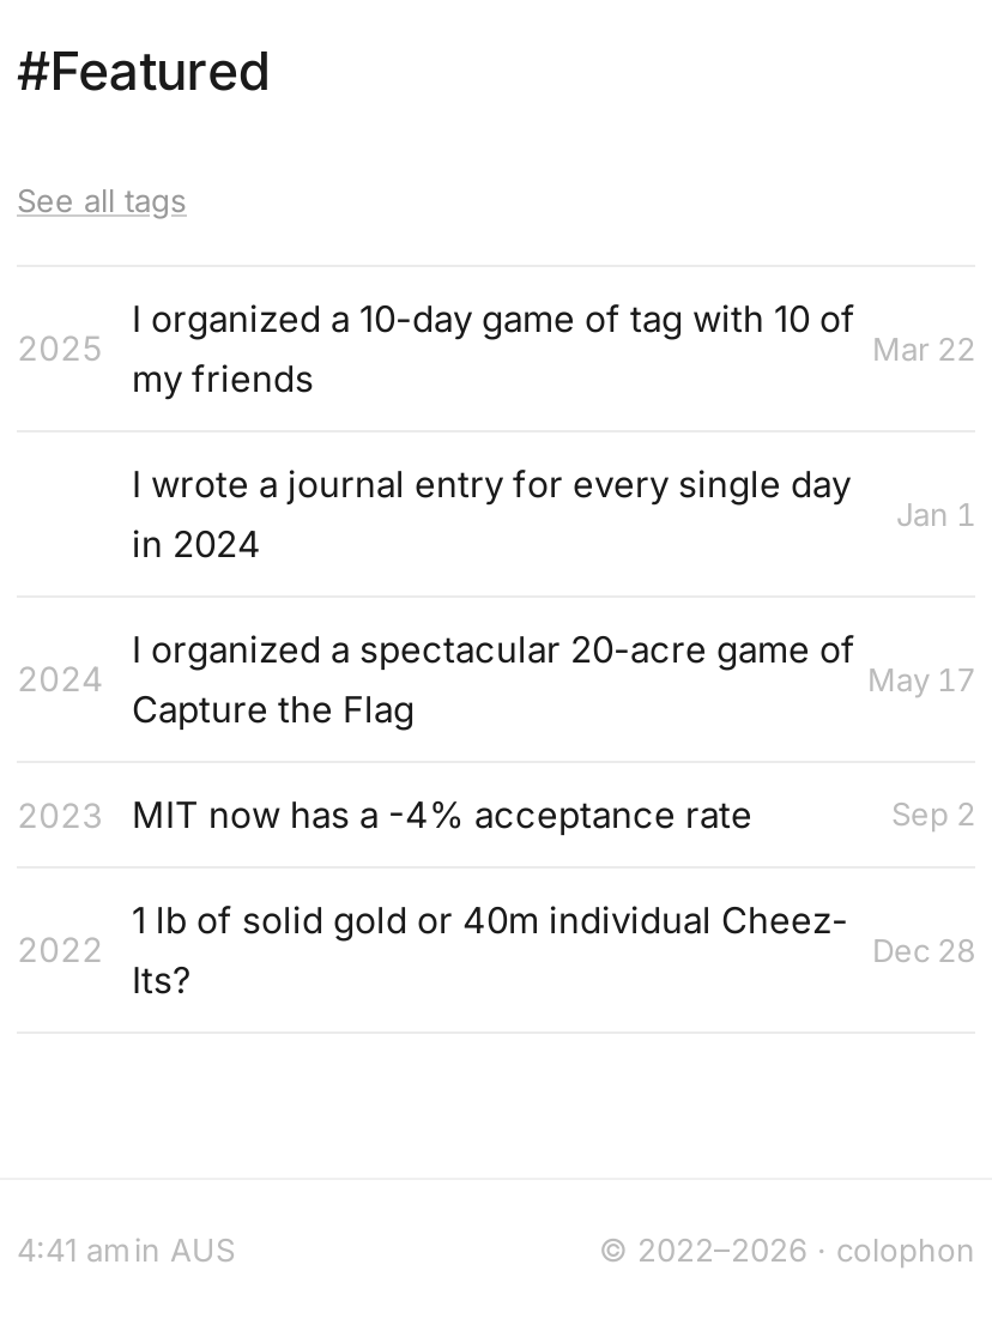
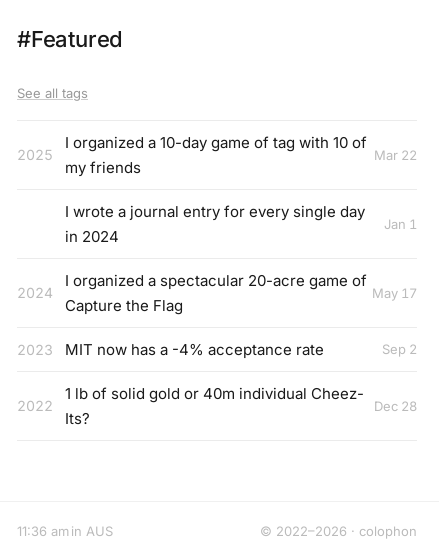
- 4:41 am in AUS
+ 11:36 am in AUS
